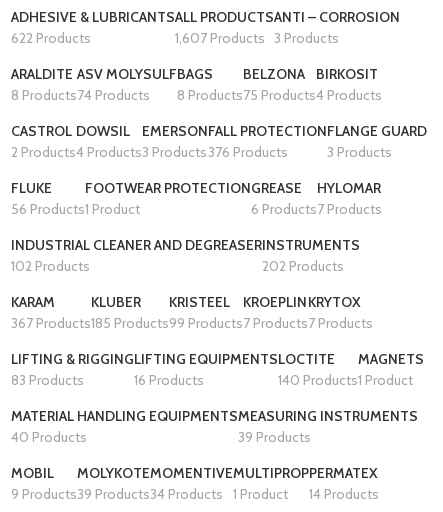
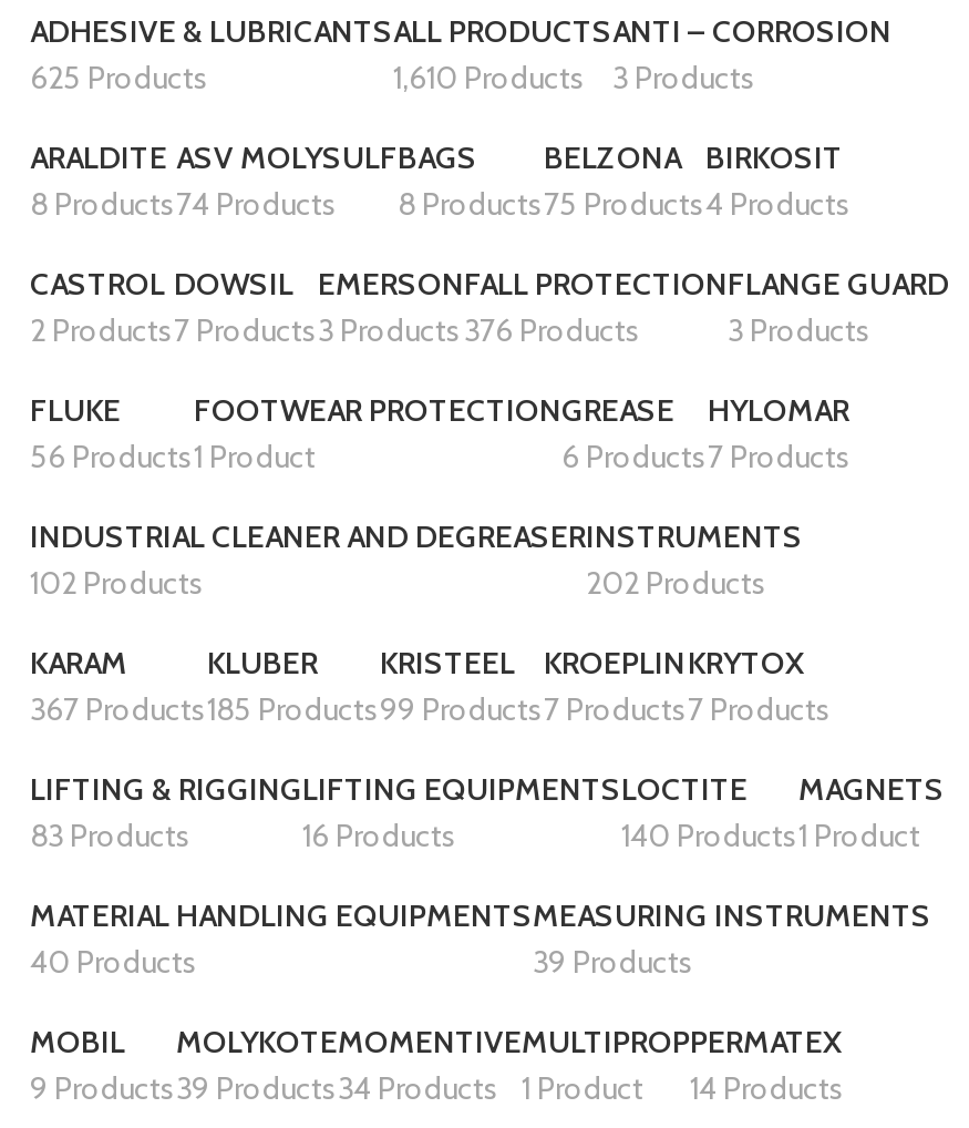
- 622 Products
+ 625 Products

- 1,607 Products 3 Products
+ 1,610 Products 3 Products

- 2 Products 4 Products 3 Products 376 Products
+ 2 Products 7 Products 3 Products 376 Products
